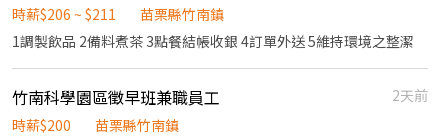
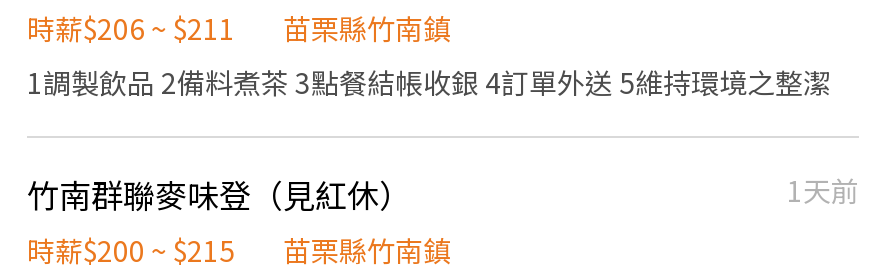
- 竹南科學園區徵早班兼職員工
- 2天前
+ 竹南群聯麥味登（見紅休）
+ 1天前

- 時薪$200 苗栗縣竹南鎮
+ 時薪$200 ~ $215 苗栗縣竹南鎮
